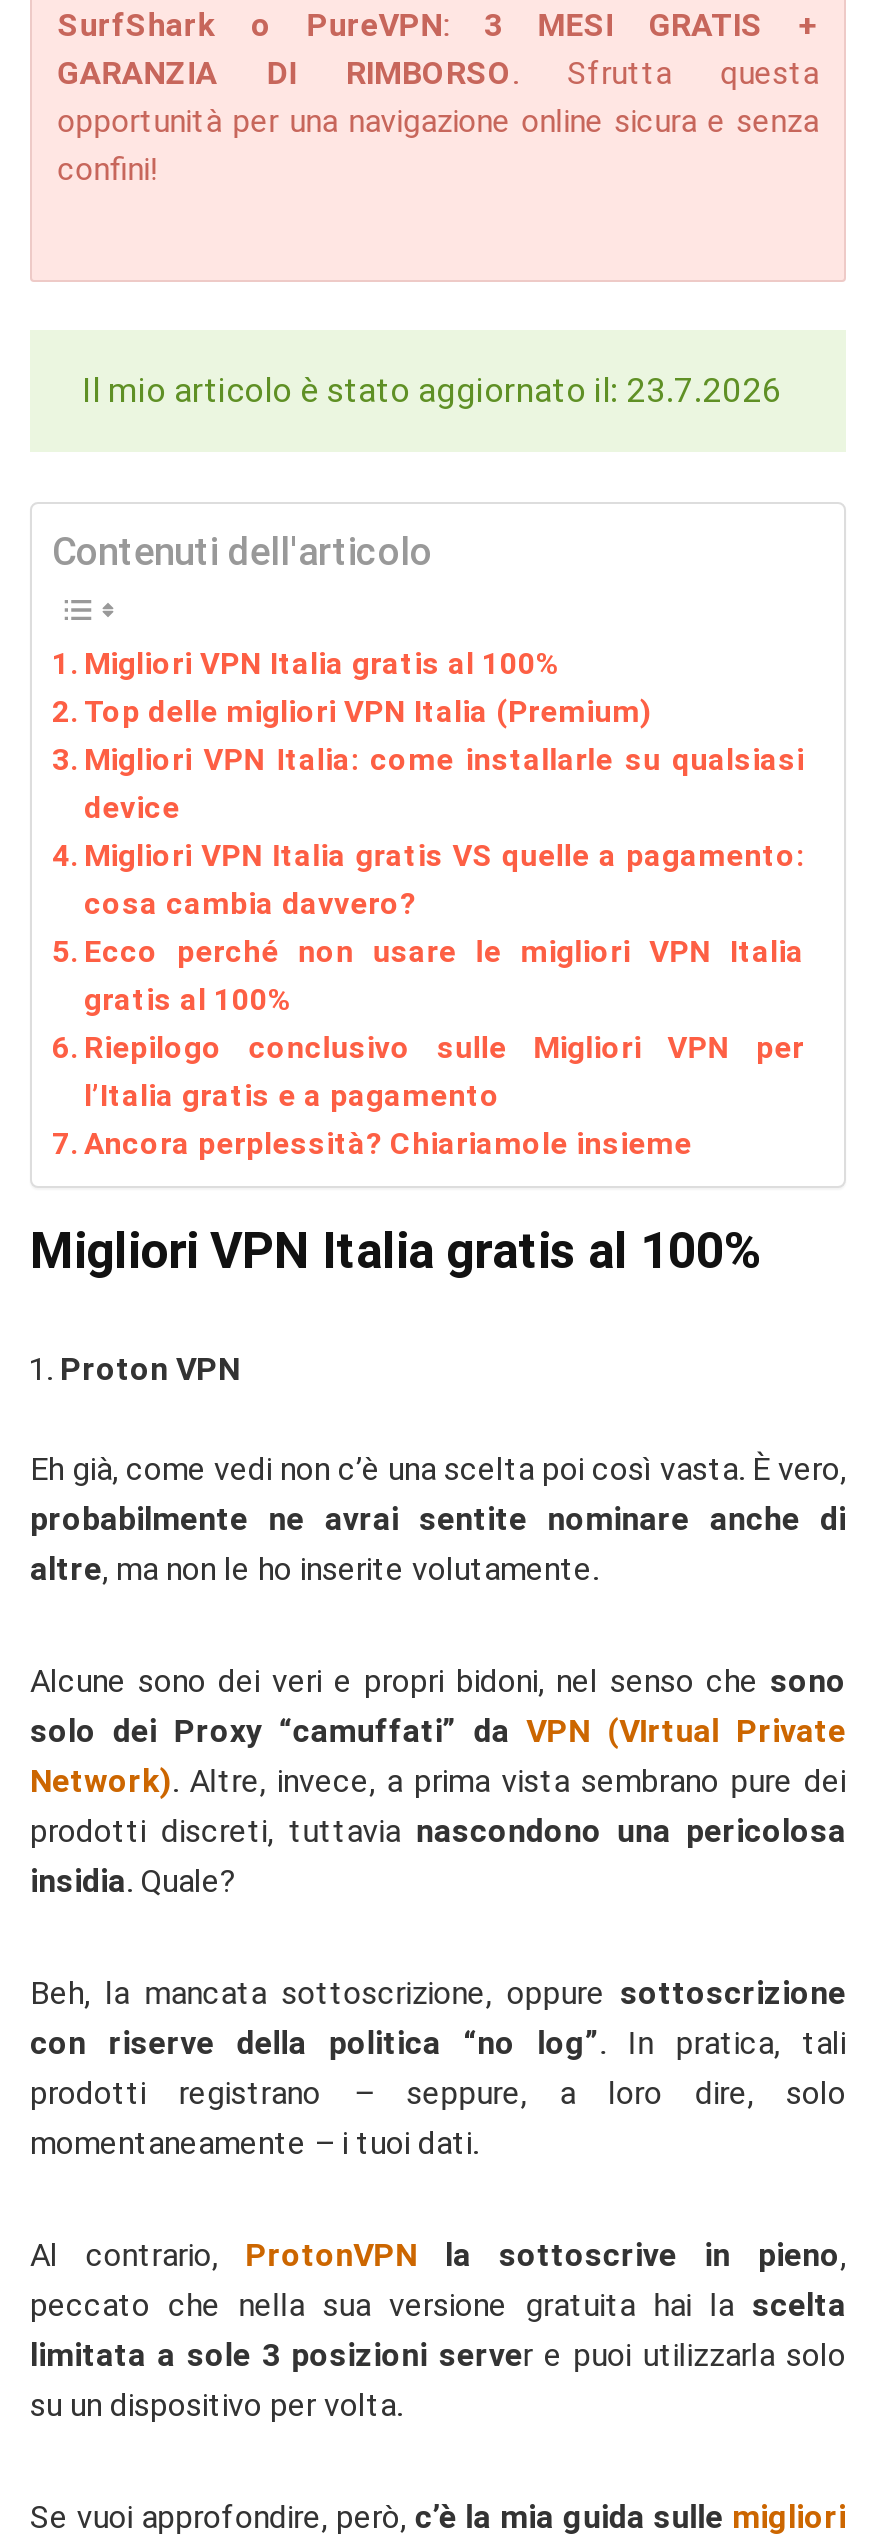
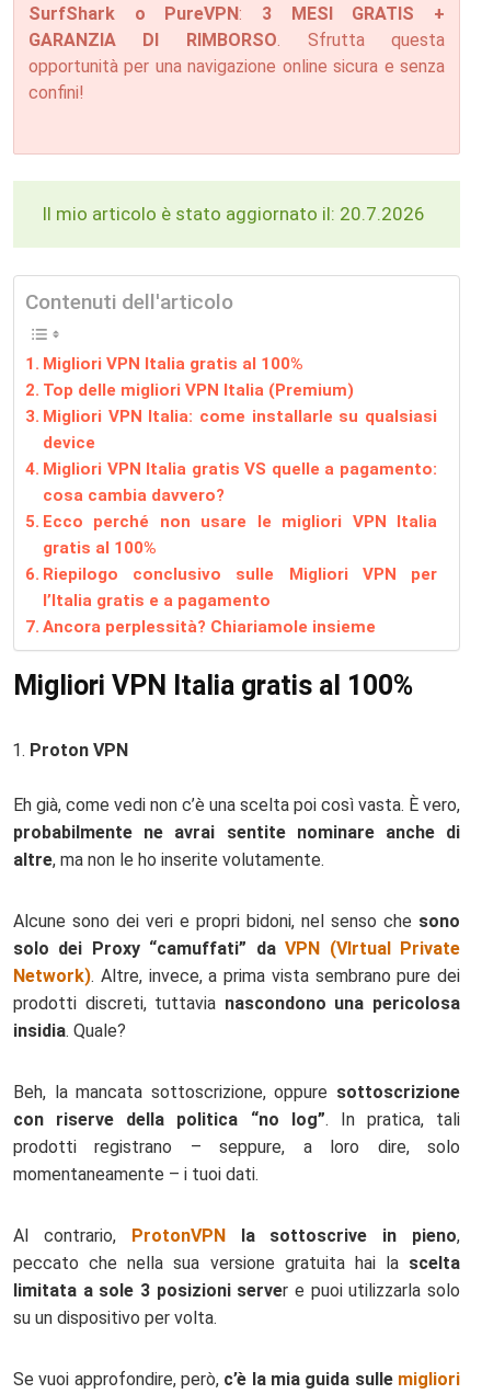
- Il mio articolo è stato aggiornato il: 23.7.2026
+ Il mio articolo è stato aggiornato il: 20.7.2026
